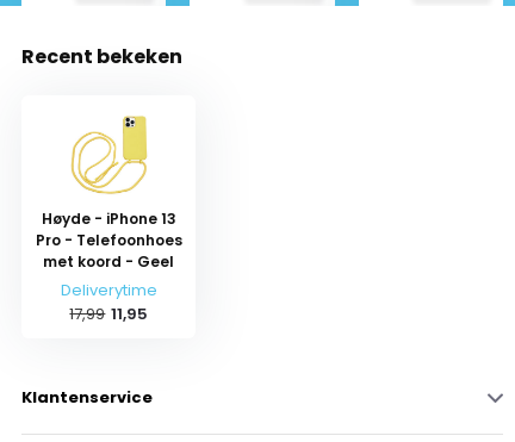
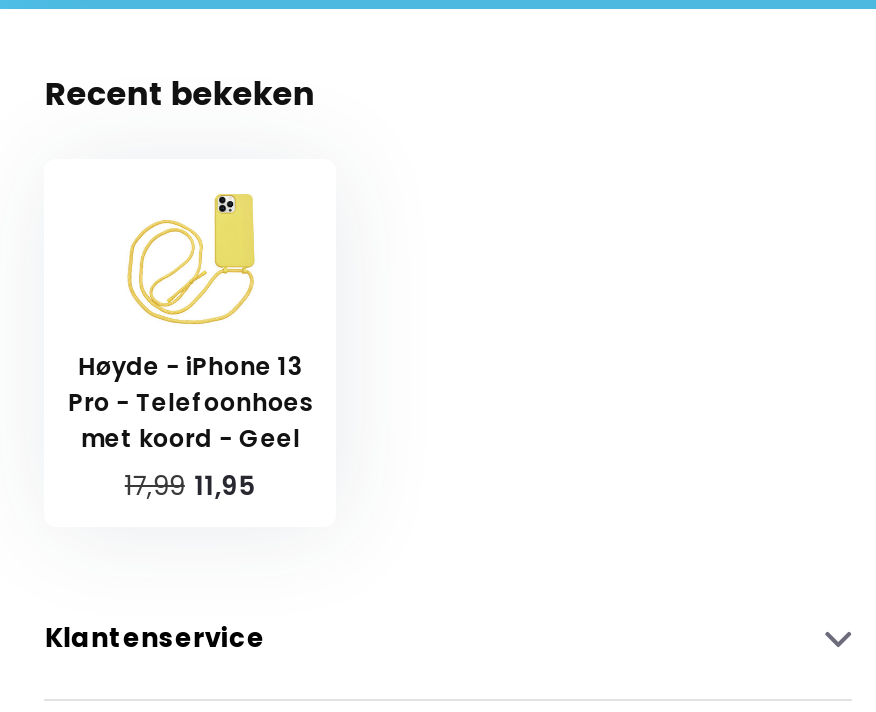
- Deliverytime
